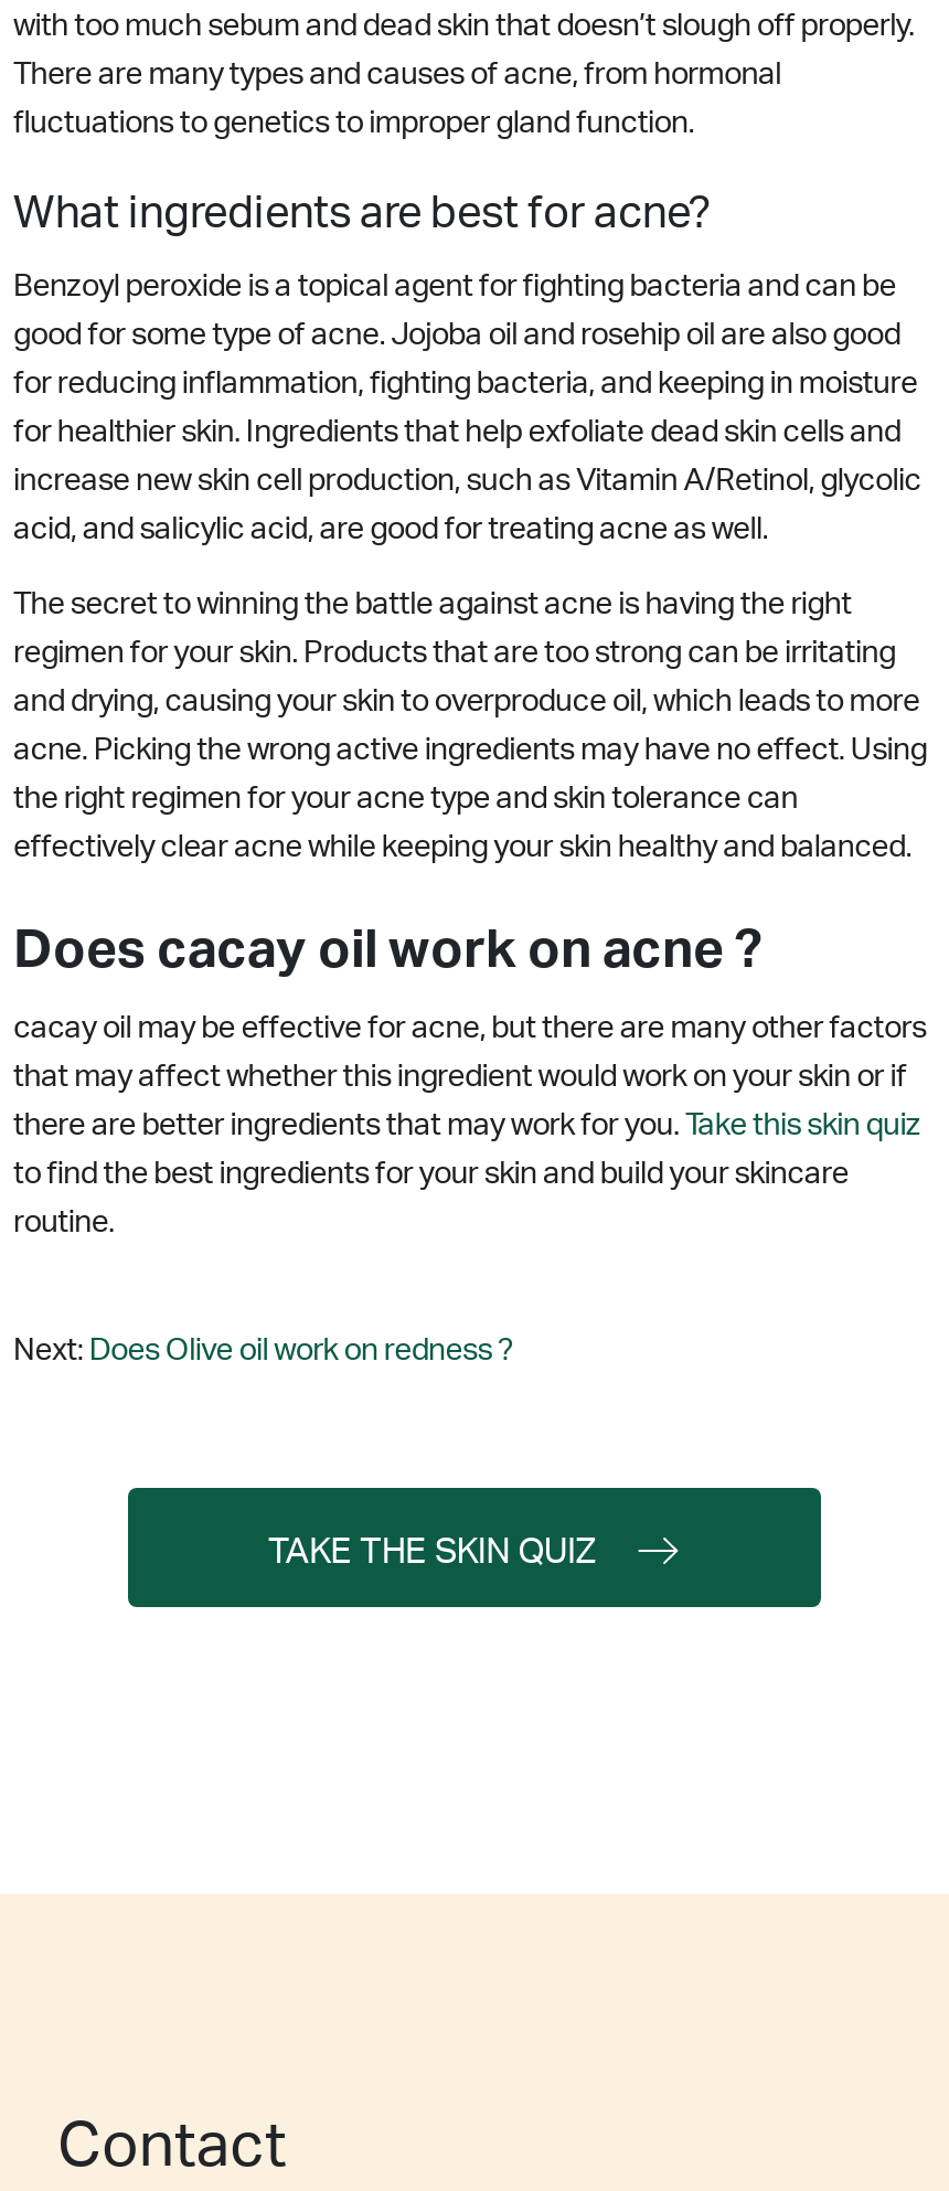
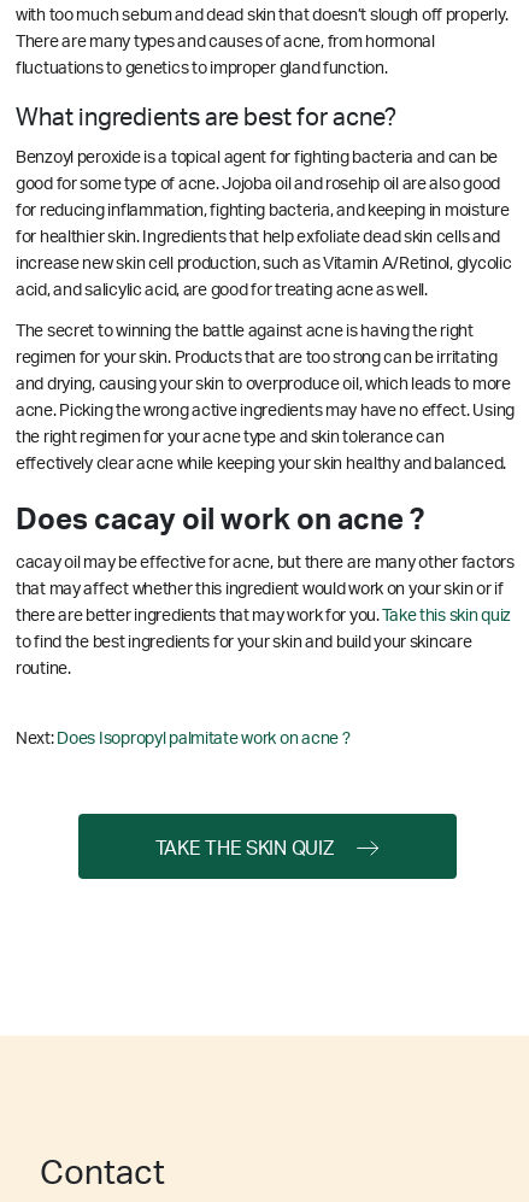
- Next: Does Olive oil work on redness ?
+ Next: Does Isopropyl palmitate work on acne ?
